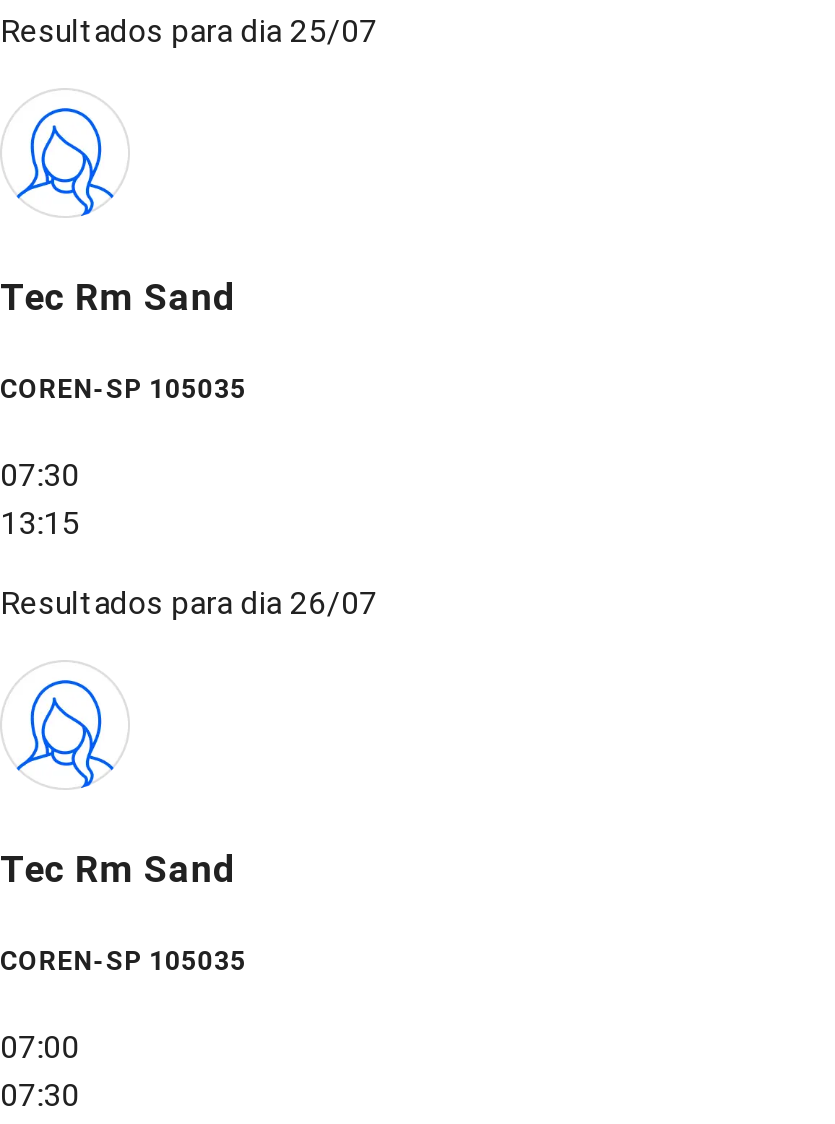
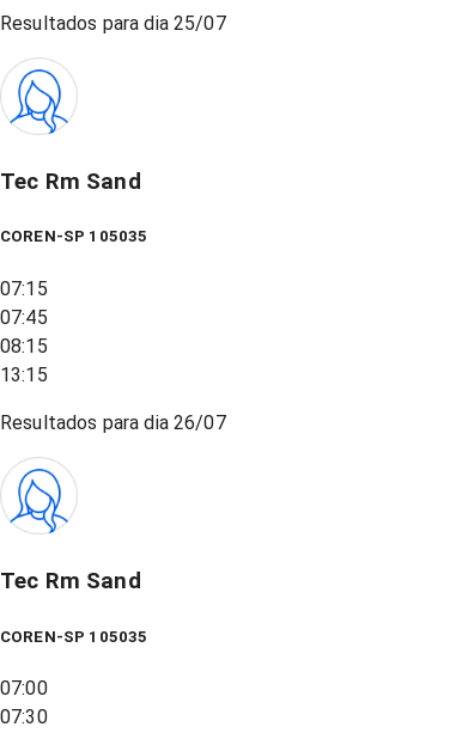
- 07:30
+ 07:15
+ 07:45
+ 08:15
